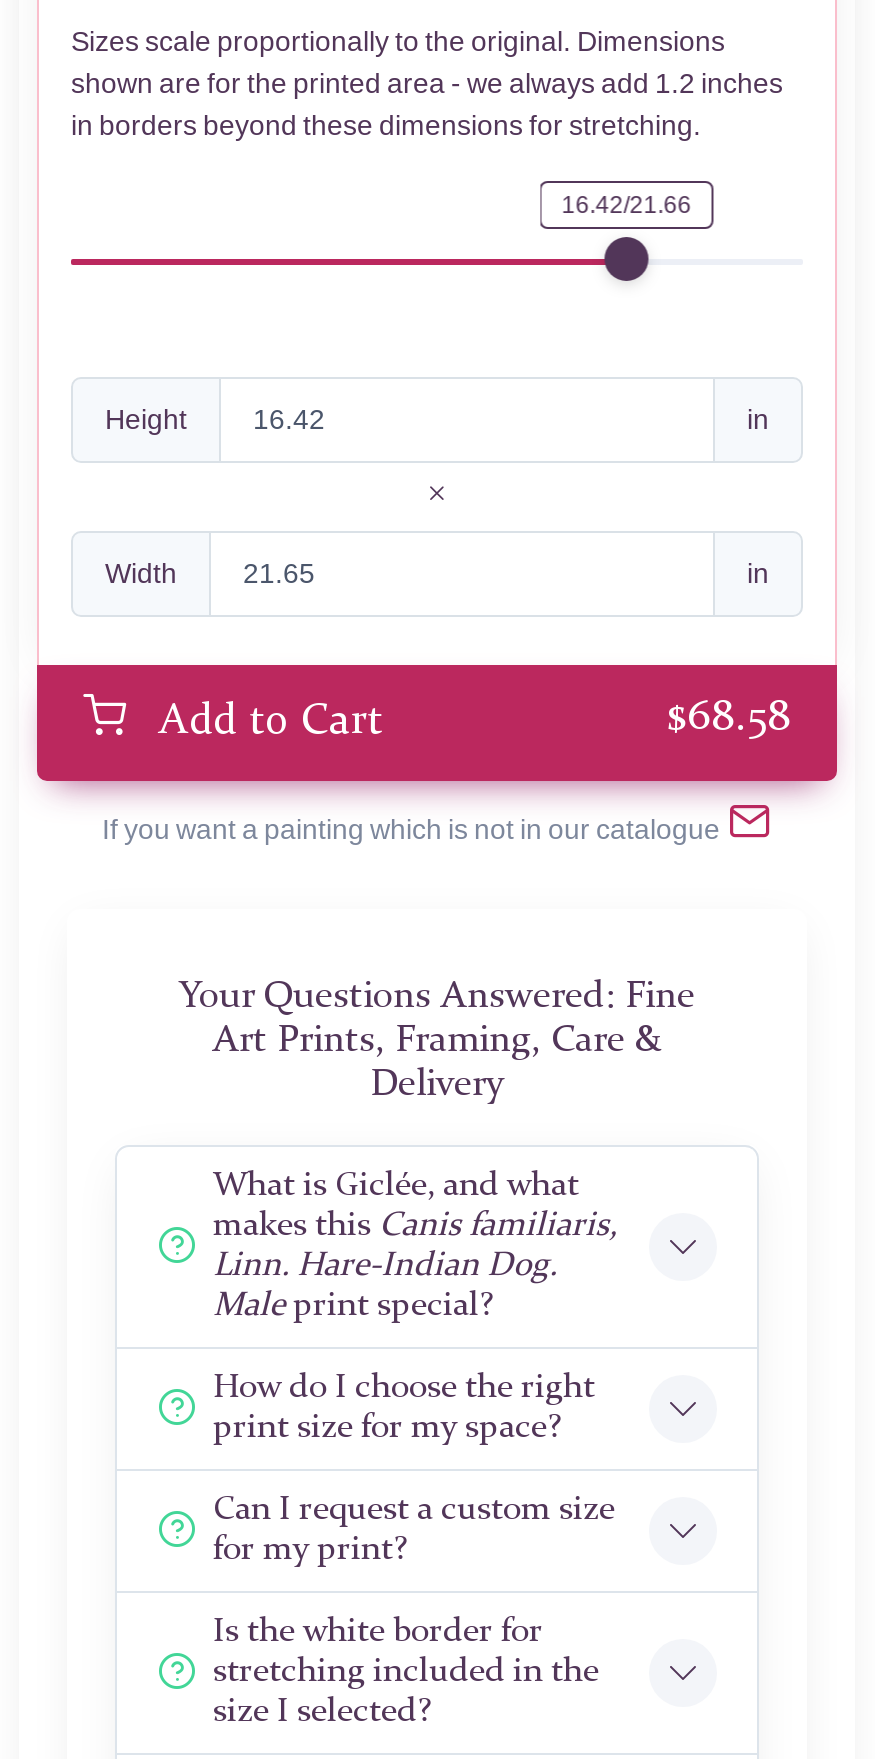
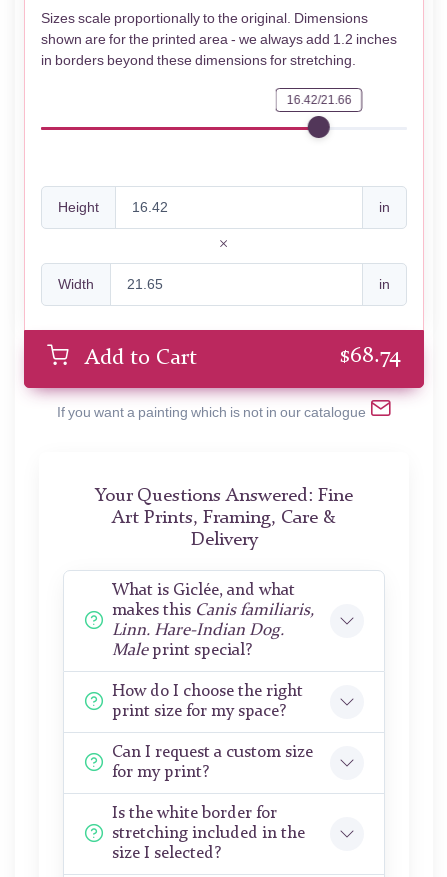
- $68.58
+ $68.74
